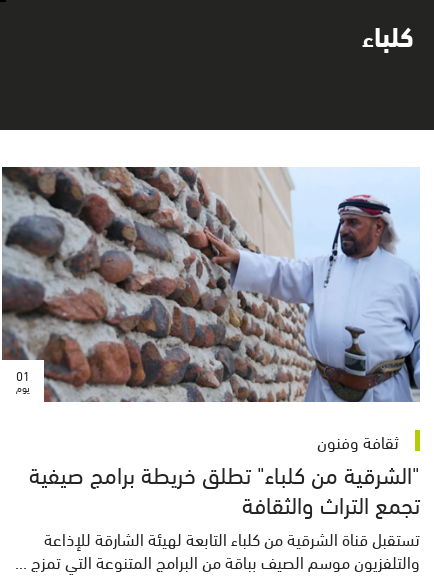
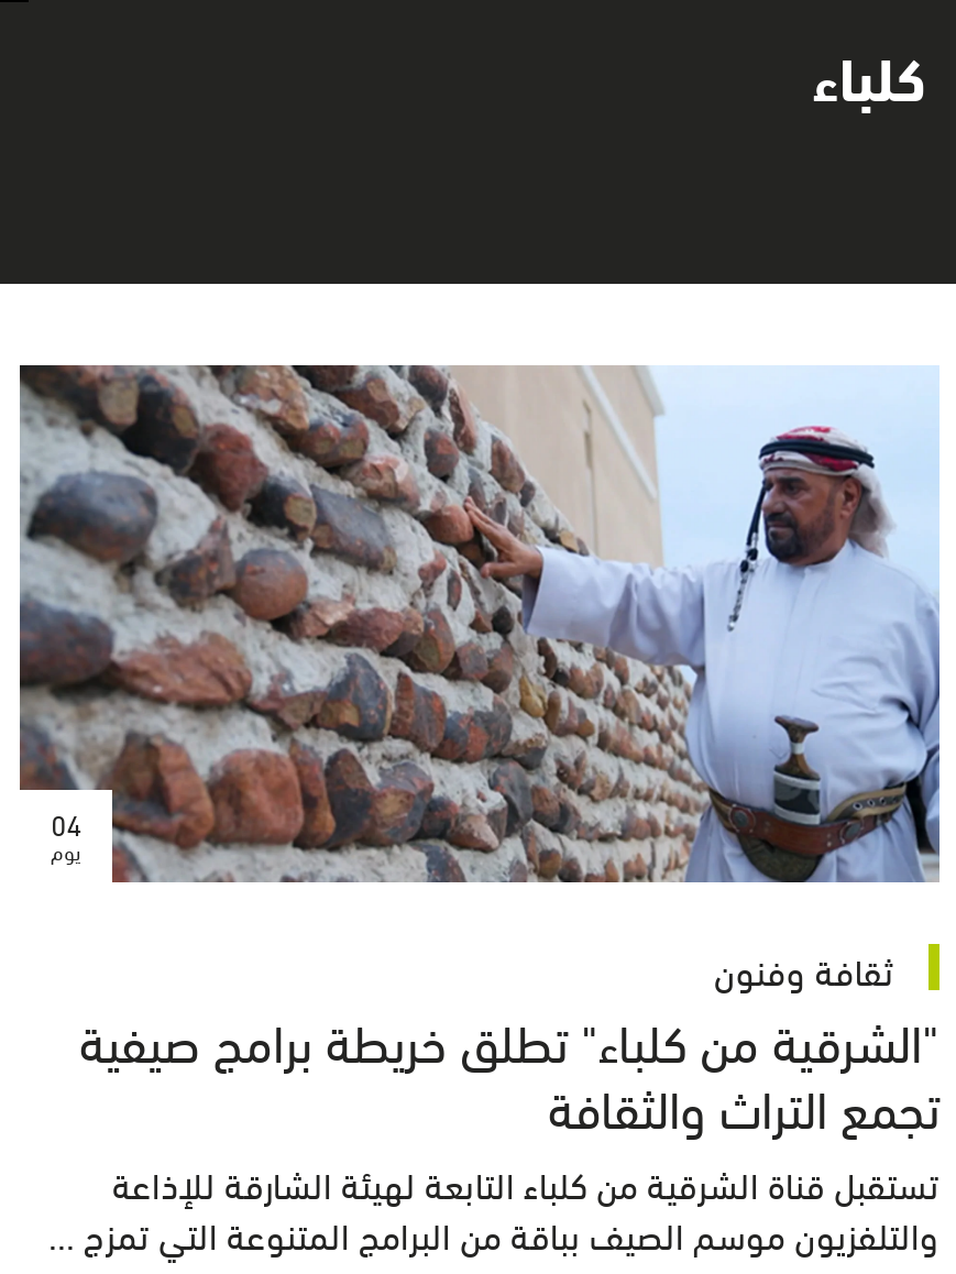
- 01
+ 04
